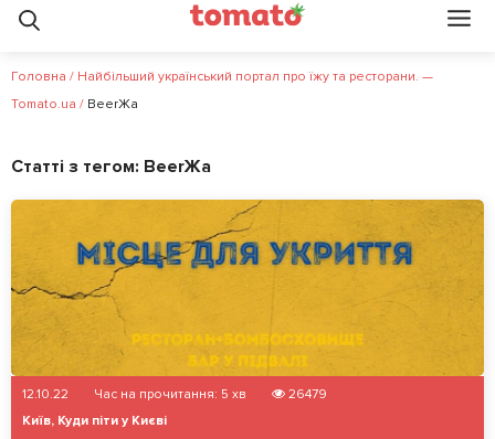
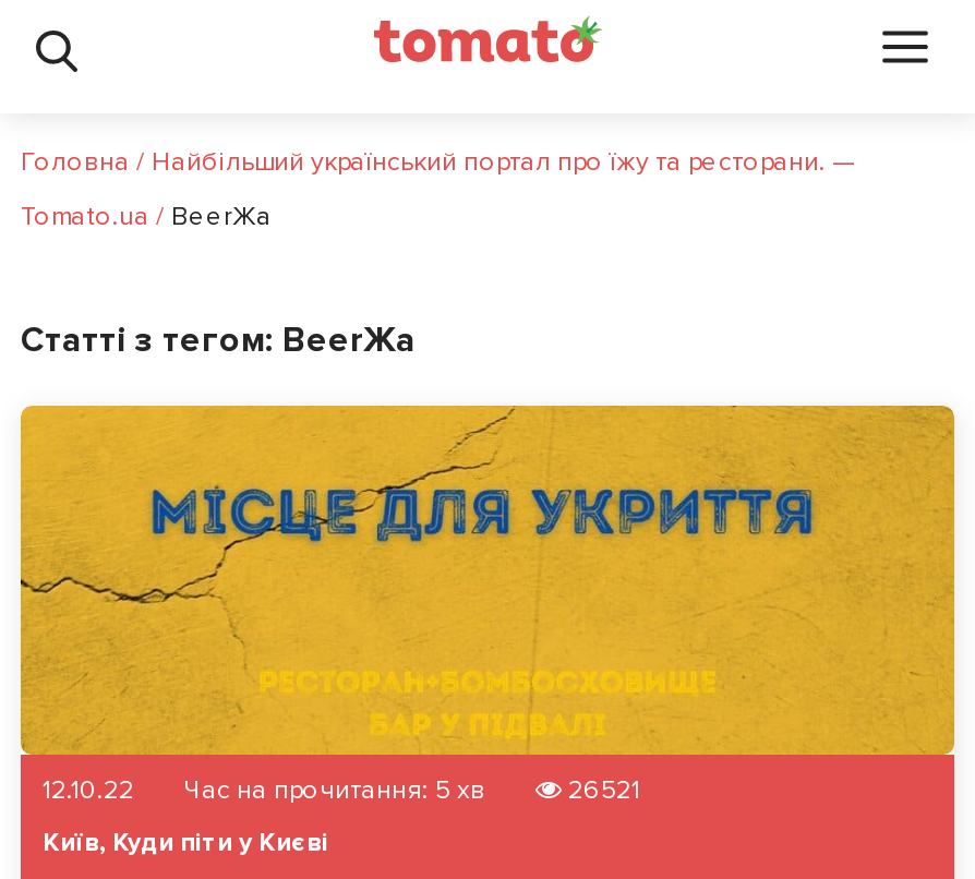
- 26479
+ 26521
